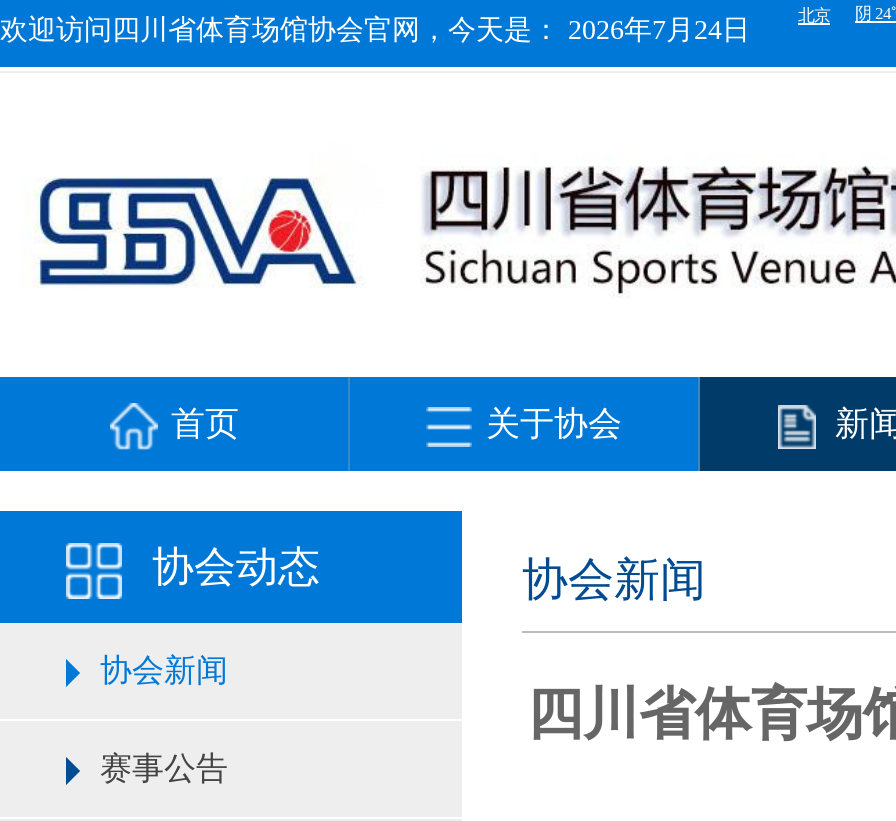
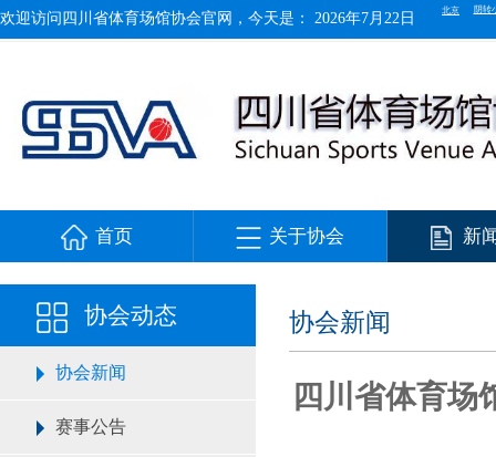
- 欢迎访问四川省体育场馆协会官网，今天是： 2026年7月24日
+ 欢迎访问四川省体育场馆协会官网，今天是： 2026年7月22日
